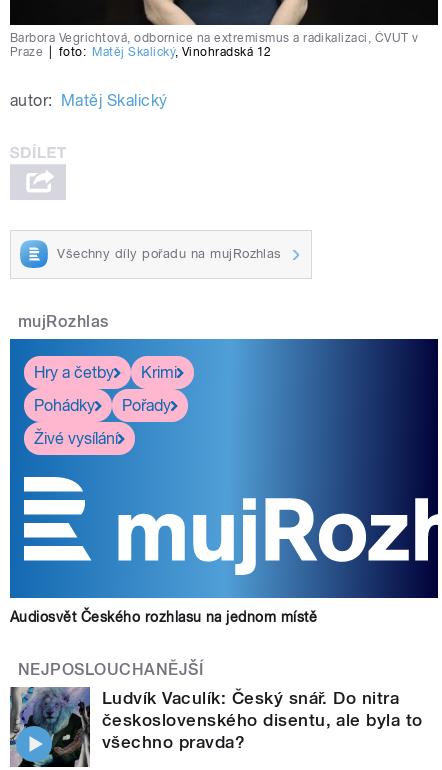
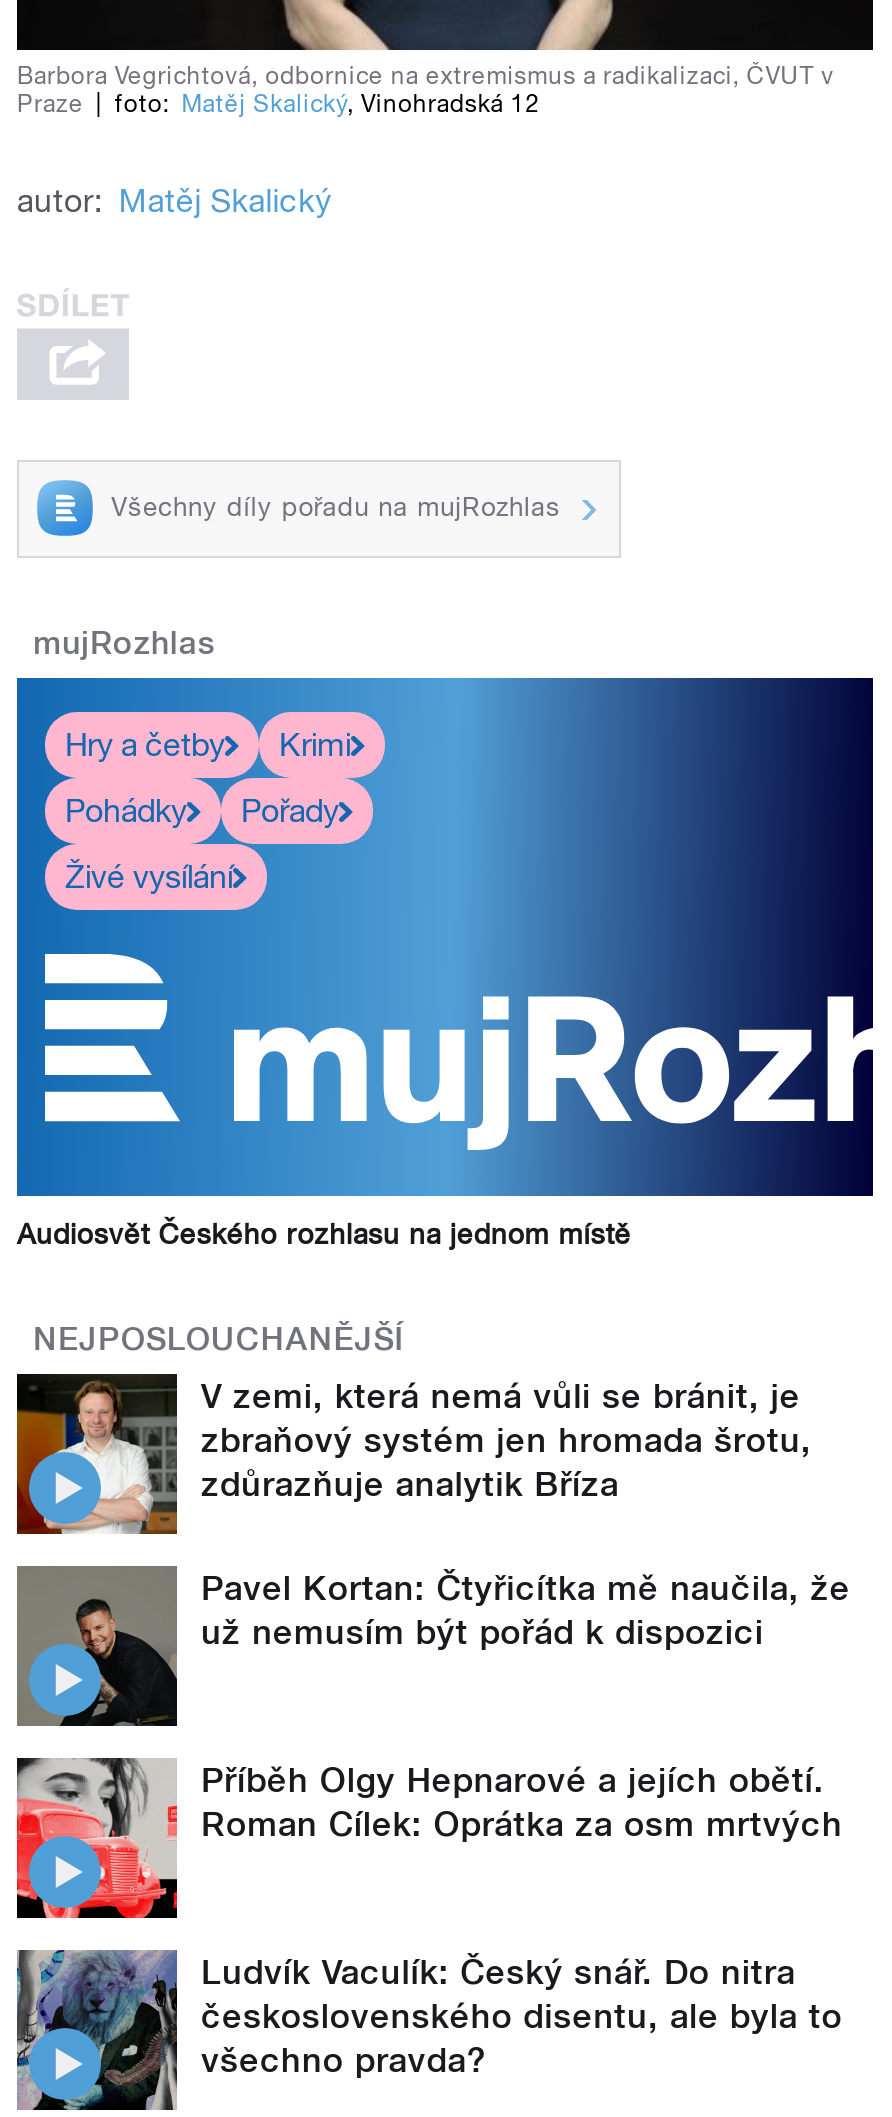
+ [image]
+ V zemi, která nemá vůli se bránit, je
+ zbraňový systém jen hromada šrotu,
+ zdůrazňuje analytik Bříza
+ Pavel Kortan: Čtyřicítka mě naučila, že
+ už nemusím být pořád k dispozici

+ [image]
+ Příběh Olgy Hepnarové a jejích obětí.
+ Roman Cílek: Oprátka za osm mrtvých

+ [image]
